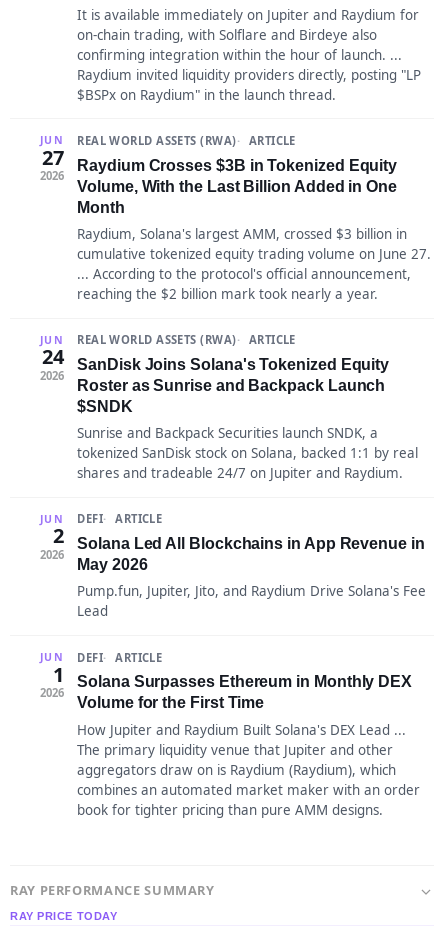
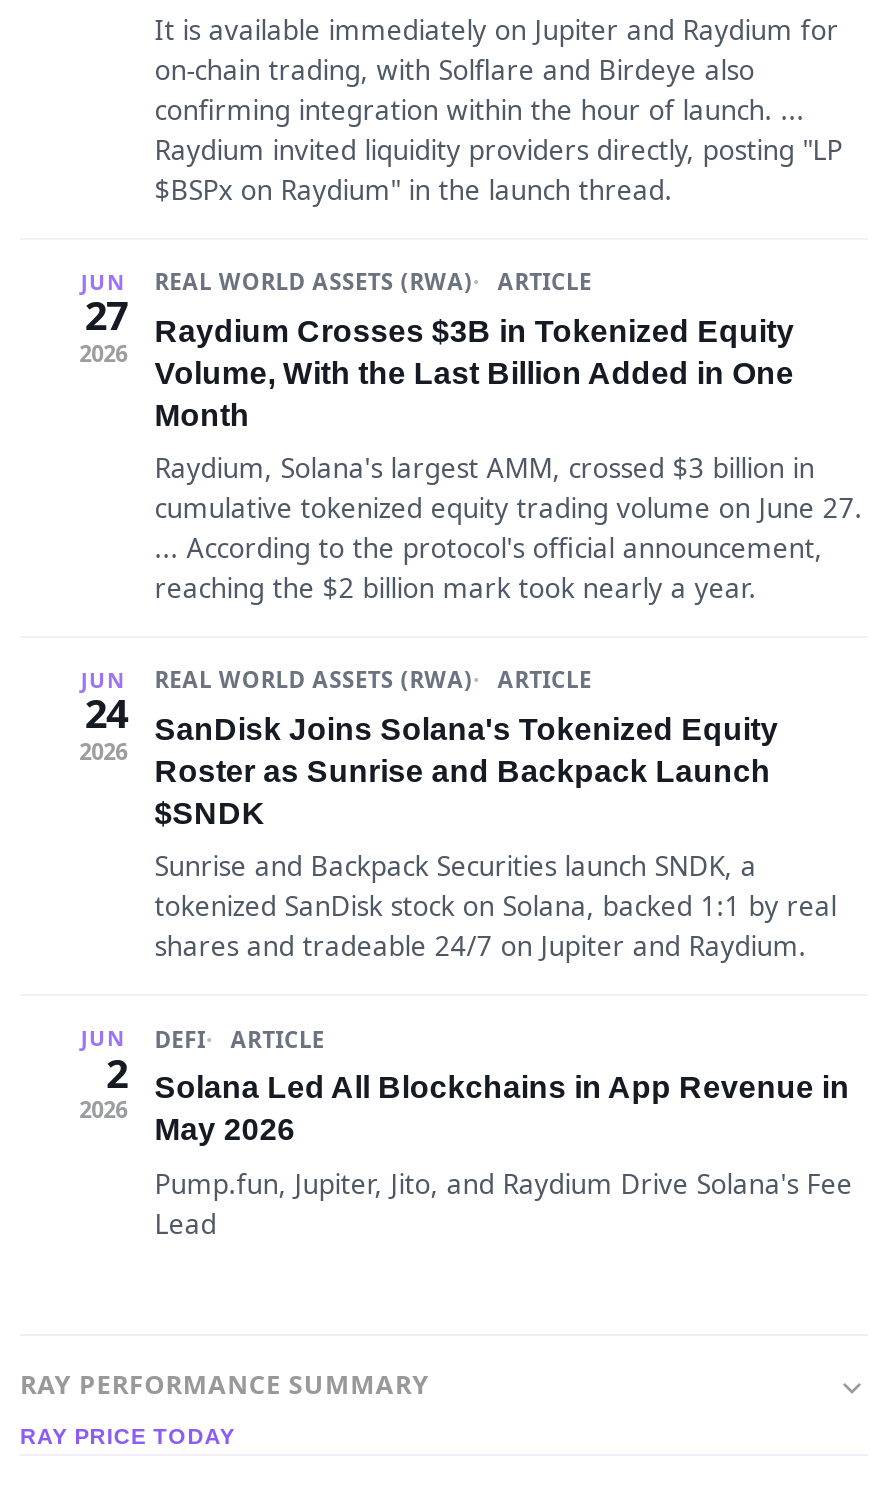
- JUN
- 1
- 2026

- DEFI
- ARTICLE
- Solana Surpasses Ethereum in Monthly DEX
- Volume for the First Time
- How Jupiter and Raydium Built Solana's DEX Lead ...
- The primary liquidity venue that Jupiter and other
- aggregators draw on is Raydium (Raydium), which
- combines an automated market maker with an order
- book for tighter pricing than pure AMM designs.
